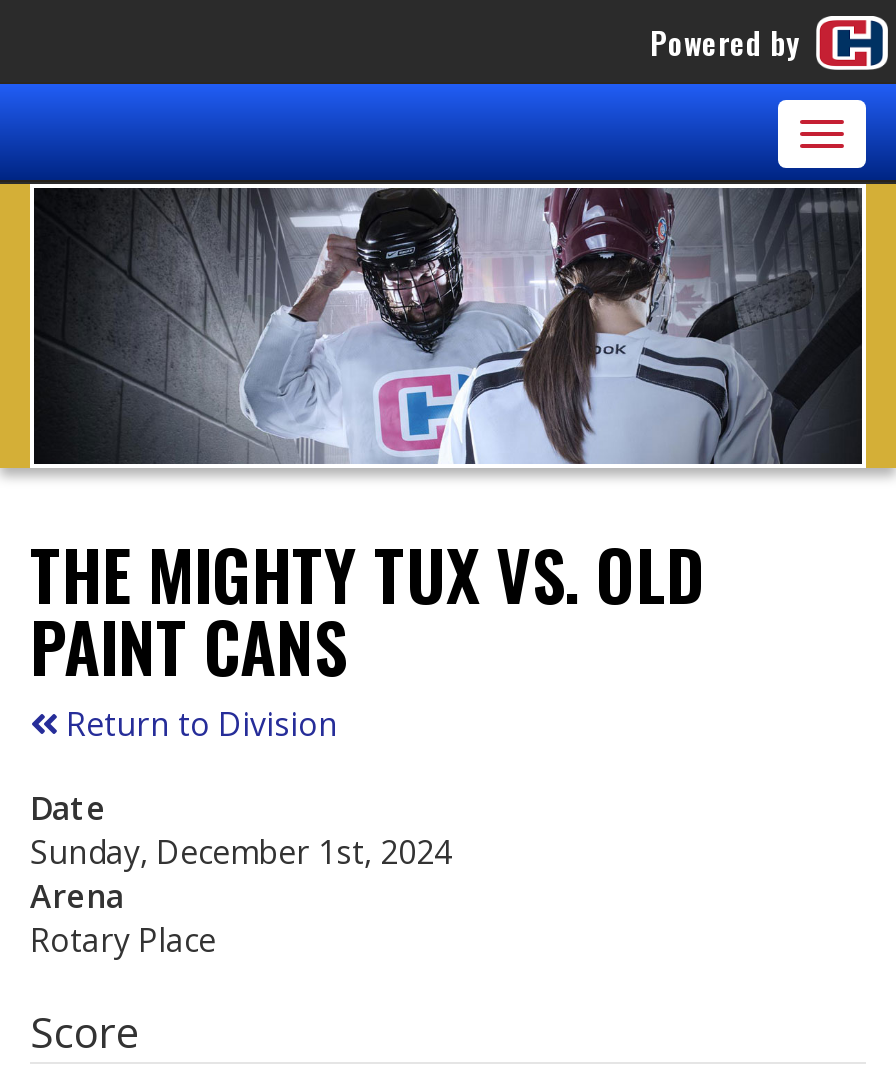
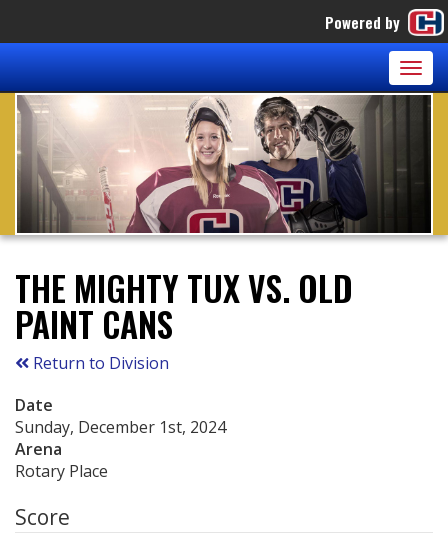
- [image]
+ [image]
